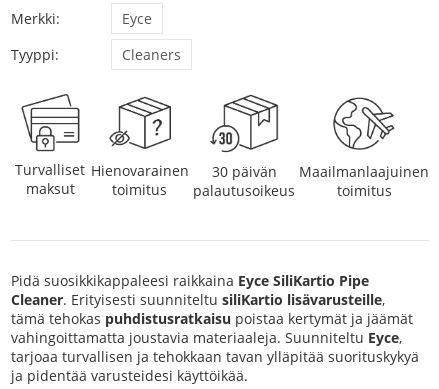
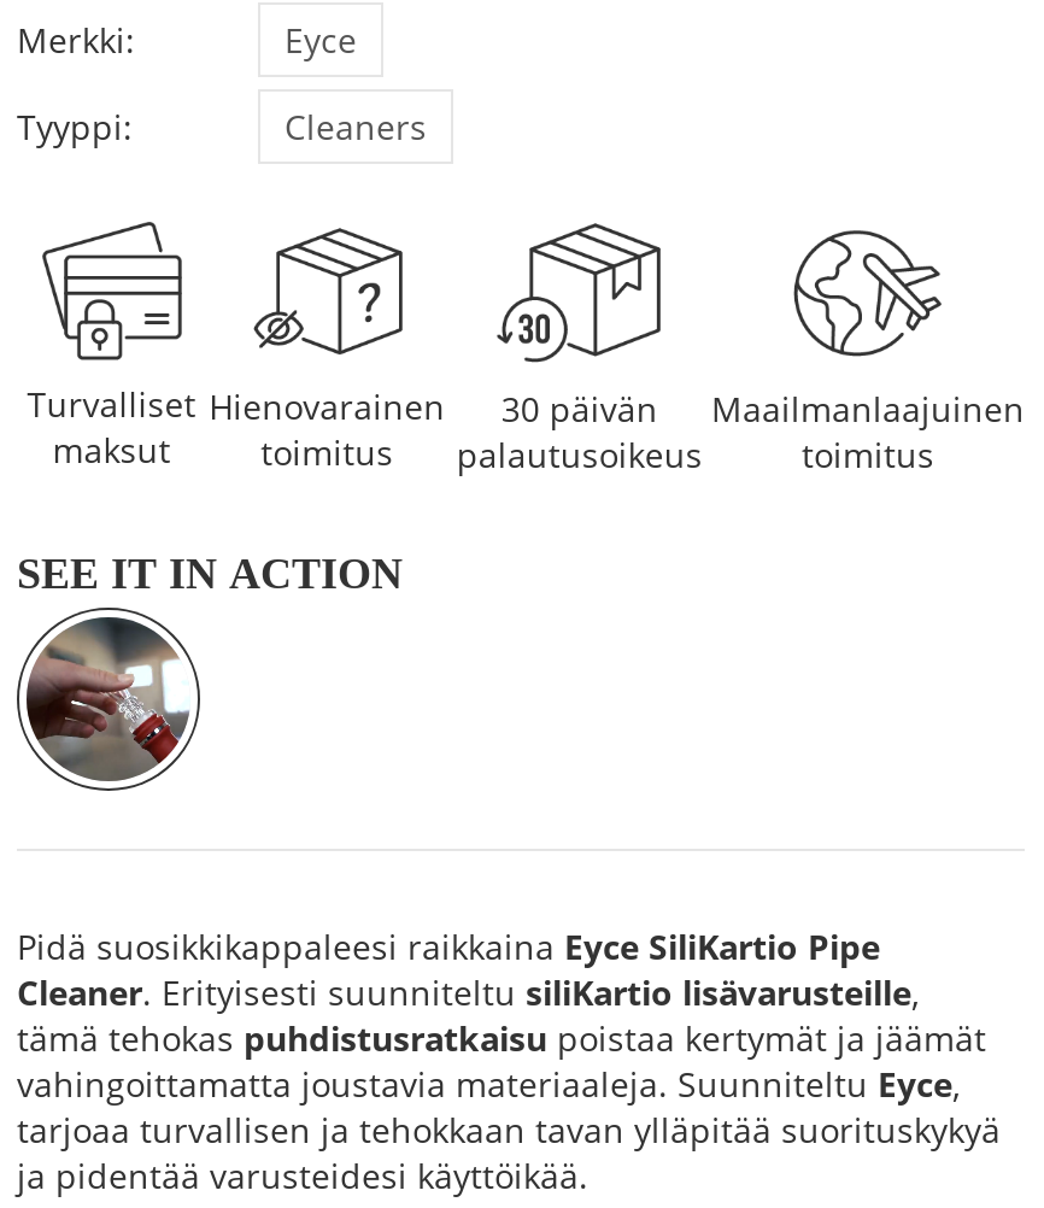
+ [image]

+ SEE IT IN ACTION
